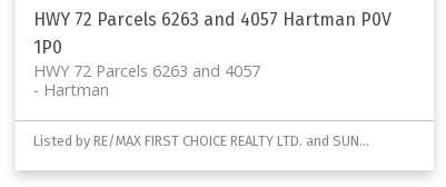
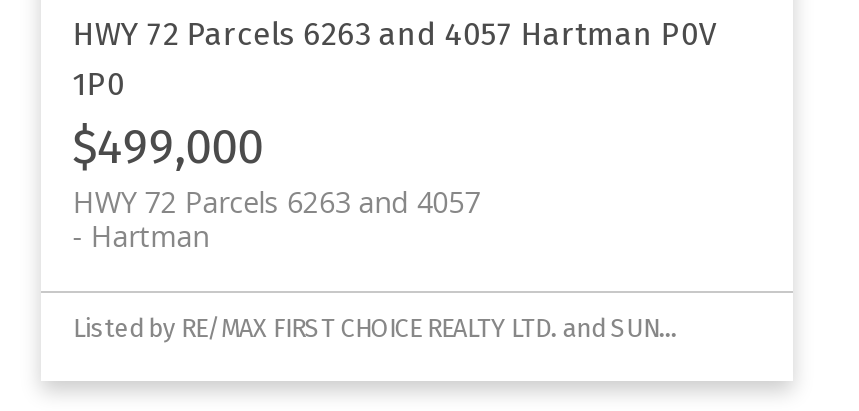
+ $499,000
